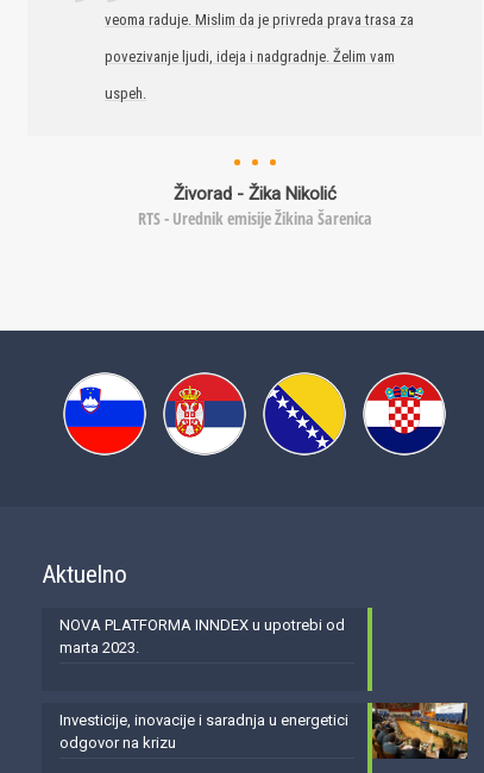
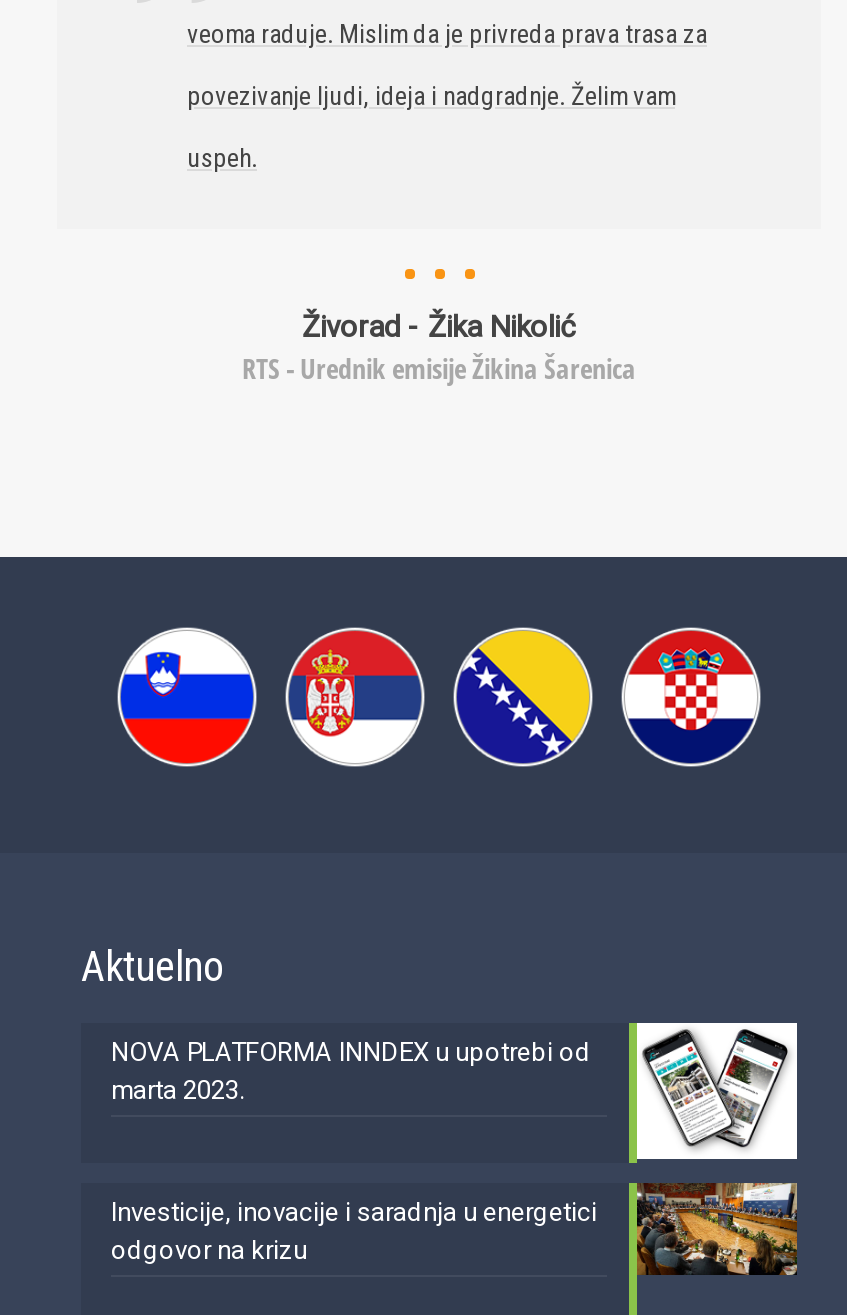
+ [image]
